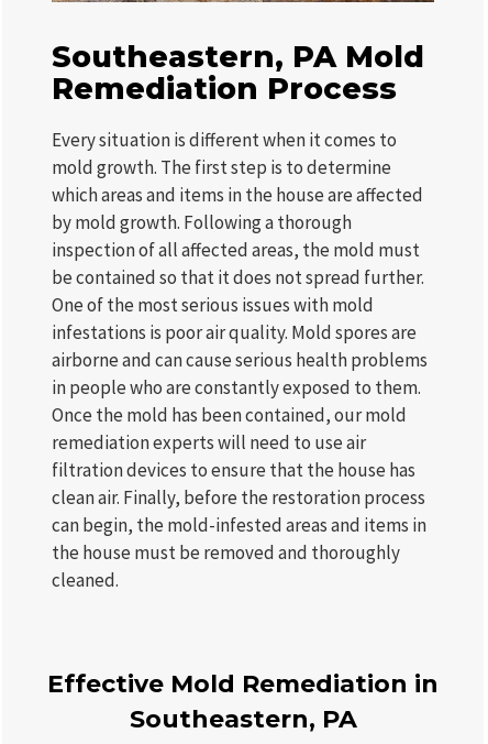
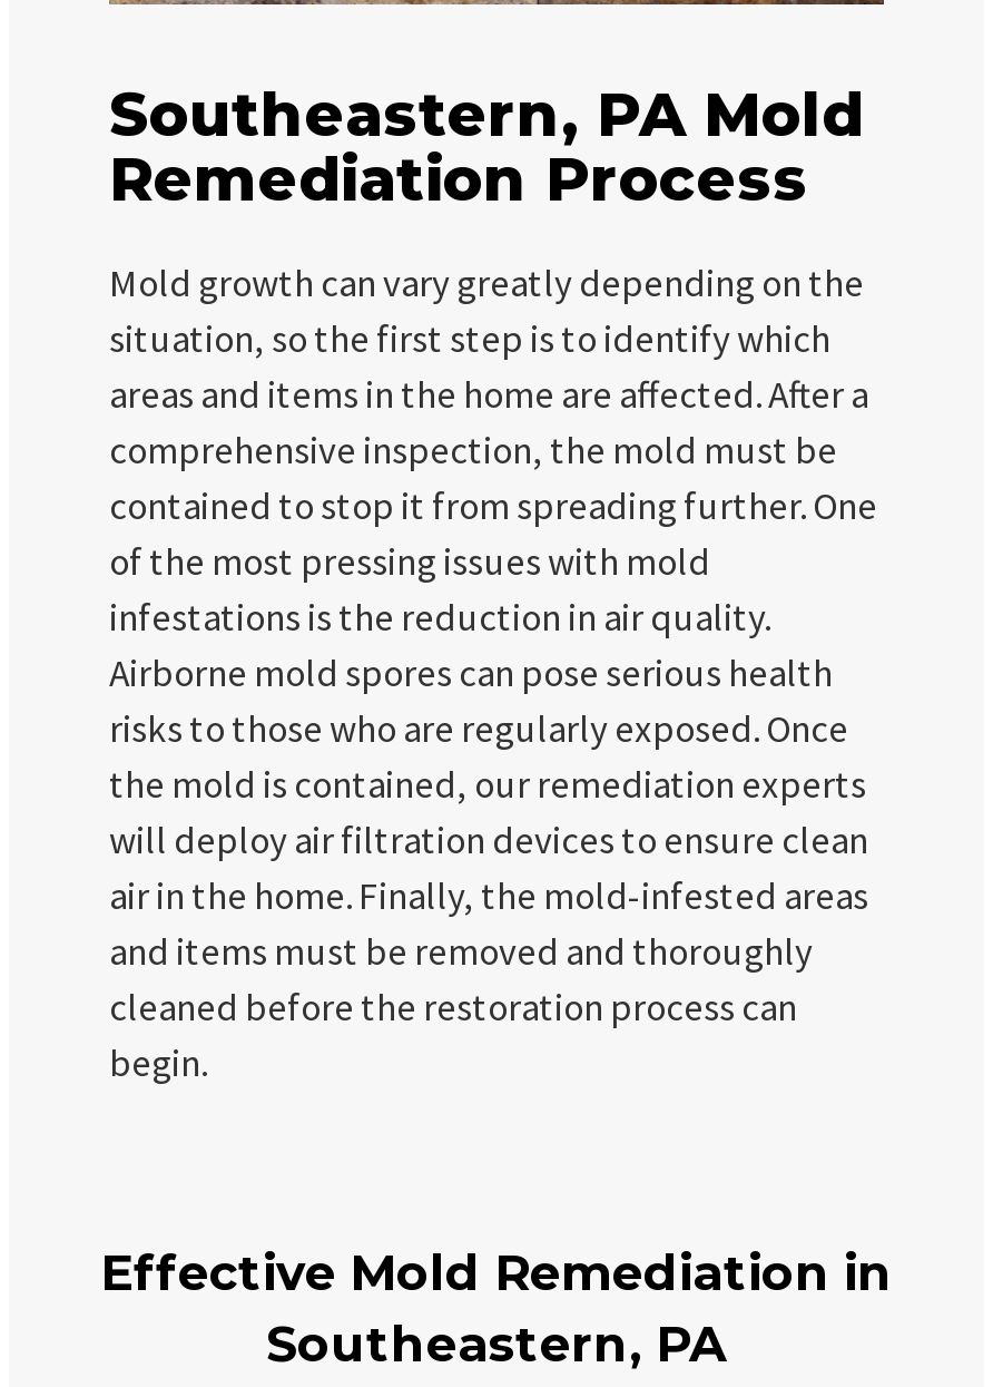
- Every situation is different when it comes to
- mold growth. The first step is to determine
- which areas and items in the house are affected
- by mold growth. Following a thorough
- inspection of all affected areas, the mold must
- be contained so that it does not spread further.
- One of the most serious issues with mold
- infestations is poor air quality. Mold spores are
- airborne and can cause serious health problems
- in people who are constantly exposed to them.
- Once the mold has been contained, our mold
- remediation experts will need to use air
- filtration devices to ensure that the house has
- clean air. Finally, before the restoration process
- can begin, the mold-infested areas and items in
- the house must be removed and thoroughly
- cleaned.
+ Mold growth can vary greatly depending on the
+ situation, so the first step is to identify which
+ areas and items in the home are affected. After a
+ comprehensive inspection, the mold must be
+ contained to stop it from spreading further. One
+ of the most pressing issues with mold
+ infestations is the reduction in air quality.
+ Airborne mold spores can pose serious health
+ risks to those who are regularly exposed. Once
+ the mold is contained, our remediation experts
+ will deploy air filtration devices to ensure clean
+ air in the home. Finally, the mold-infested areas
+ and items must be removed and thoroughly
+ cleaned before the restoration process can
+ begin.
